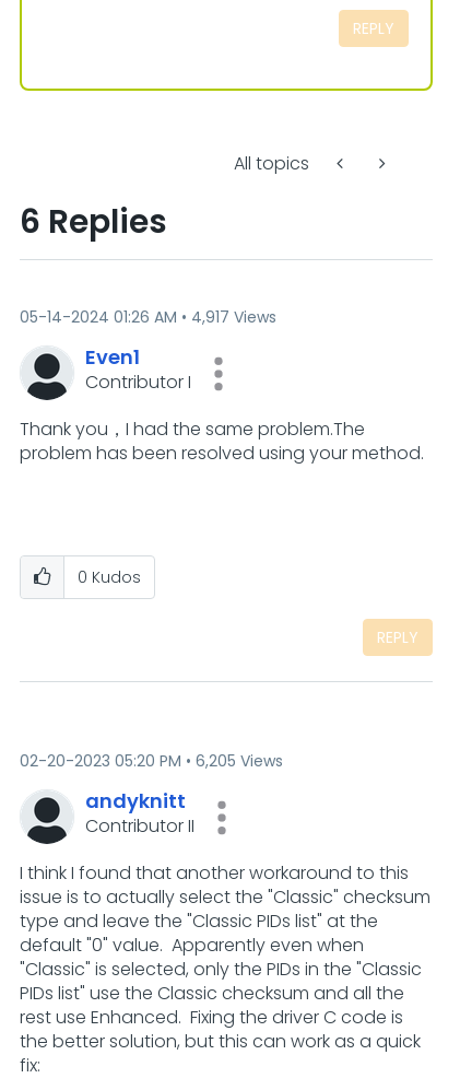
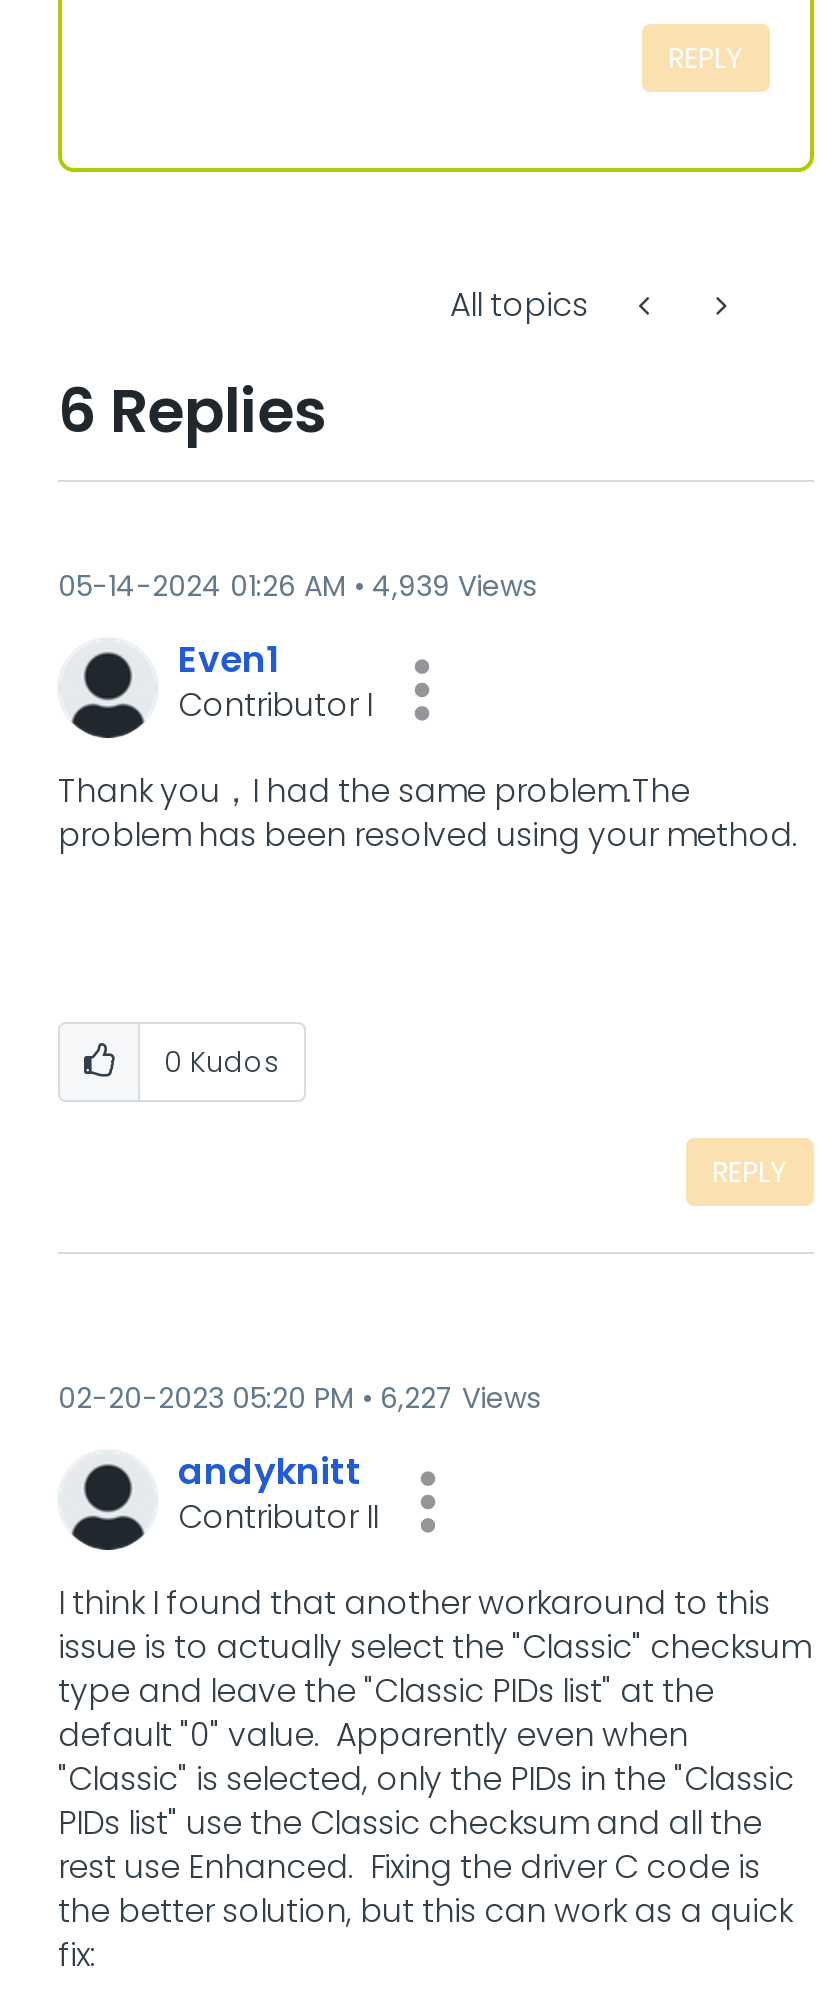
- 05-14-2024 01:26 AM 4,917 Views
+ 05-14-2024 01:26 AM 4,939 Views

- 02-20-2023 05:20 PM 6,205 Views
+ 02-20-2023 05:20 PM 6,227 Views
